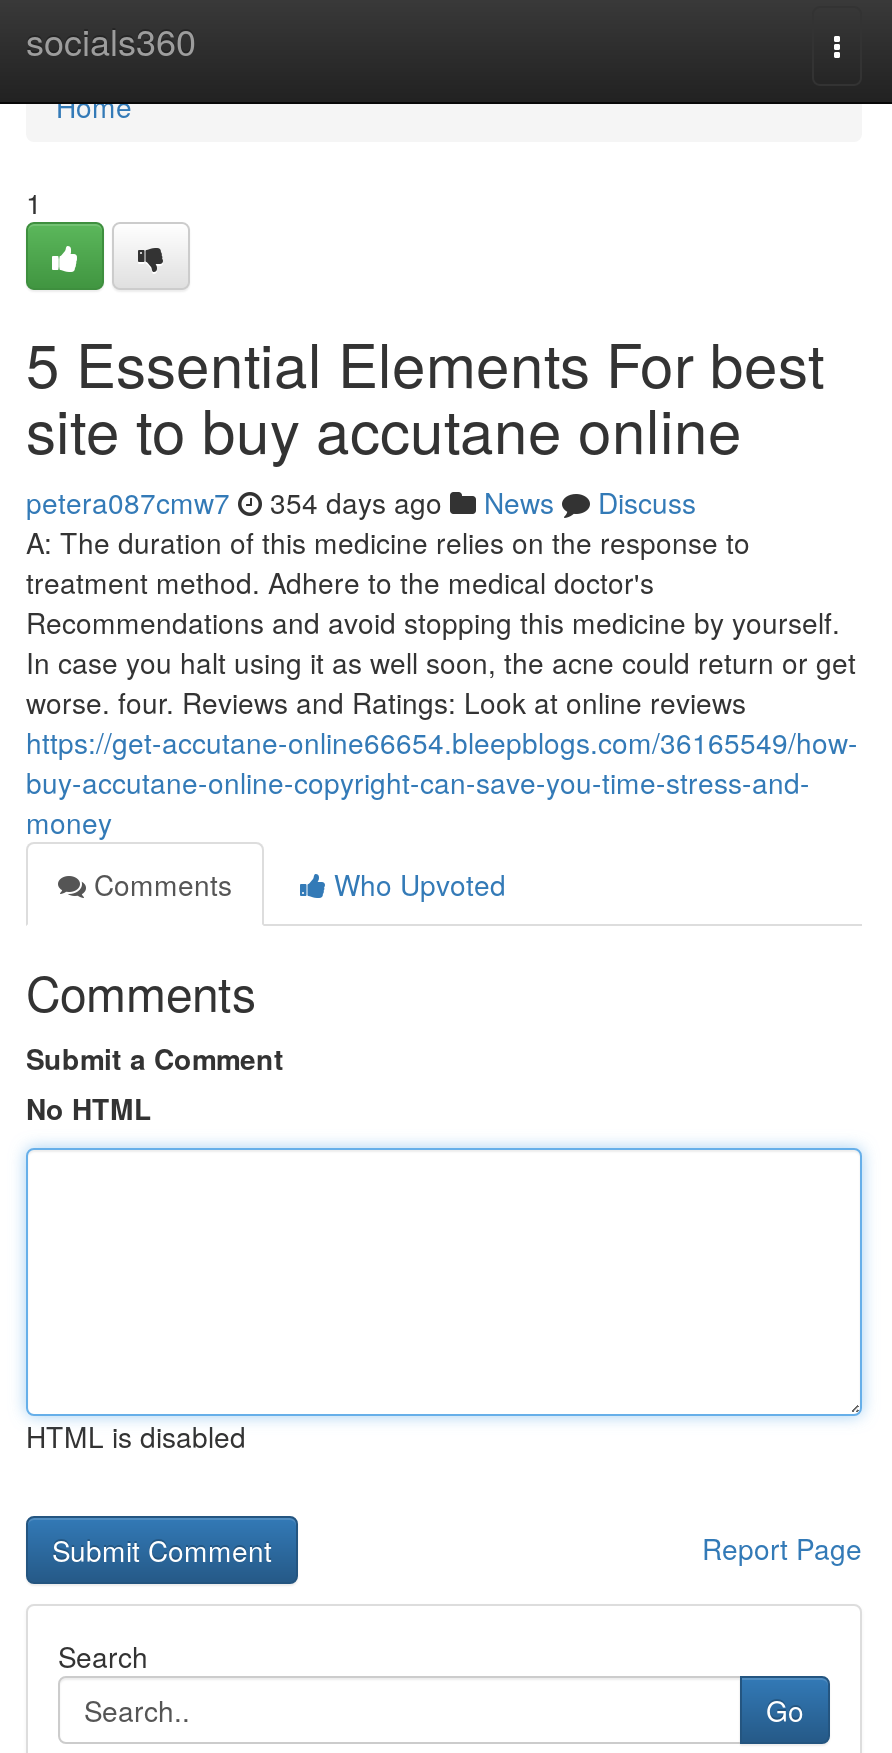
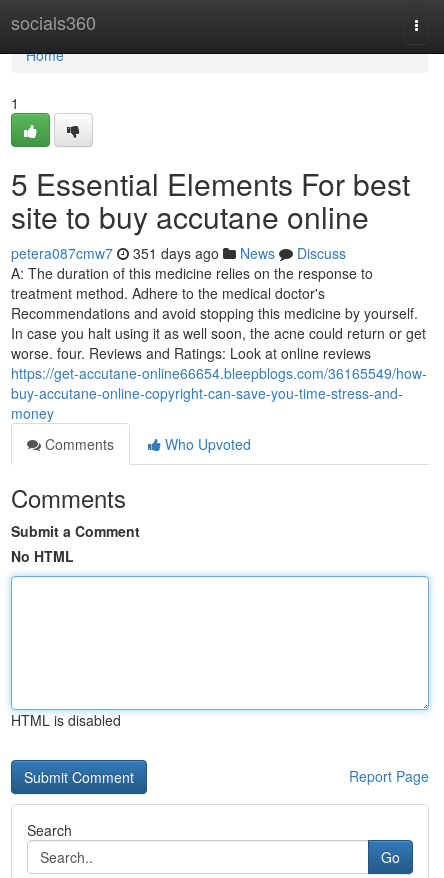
- petera087cmw7 354 days ago News Discuss
+ petera087cmw7 351 days ago News Discuss
